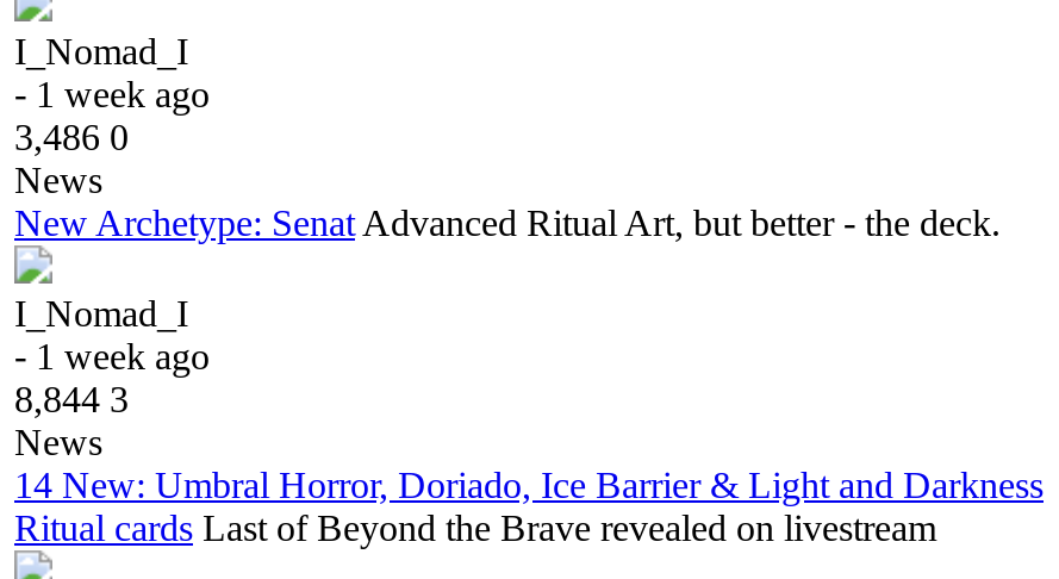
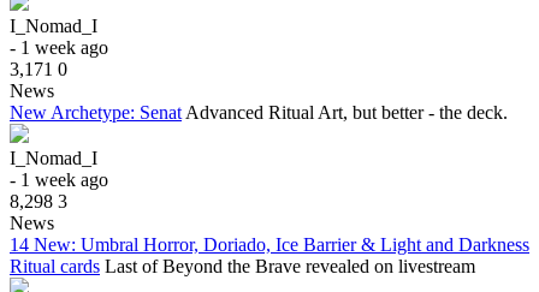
- 3,486 0
+ 3,171 0

- 8,844 3
+ 8,298 3
